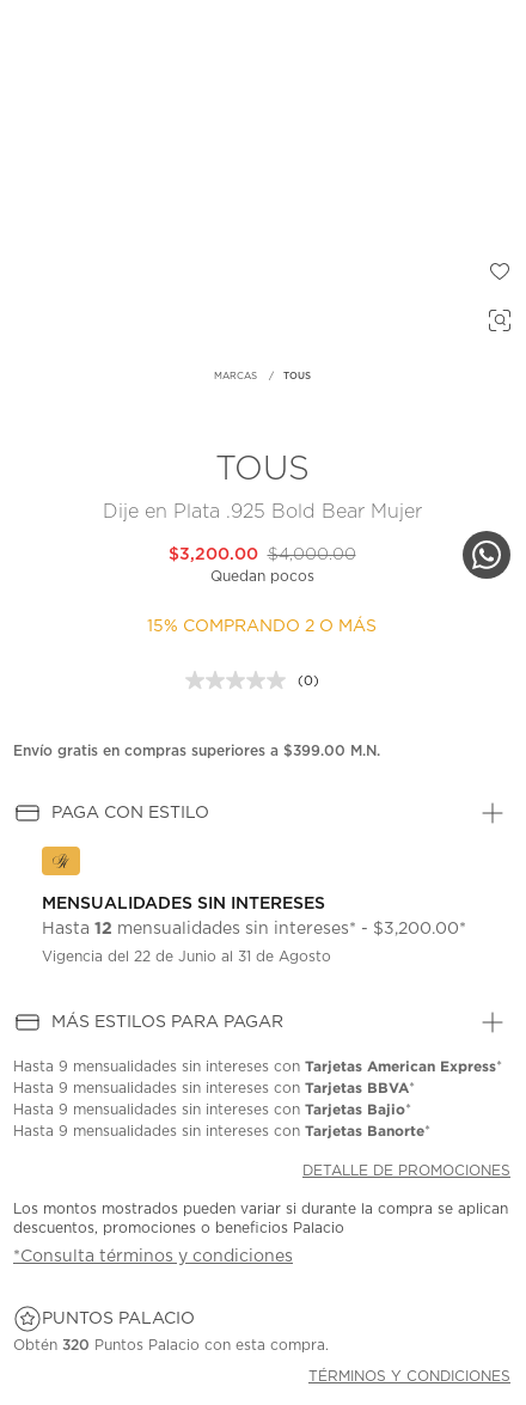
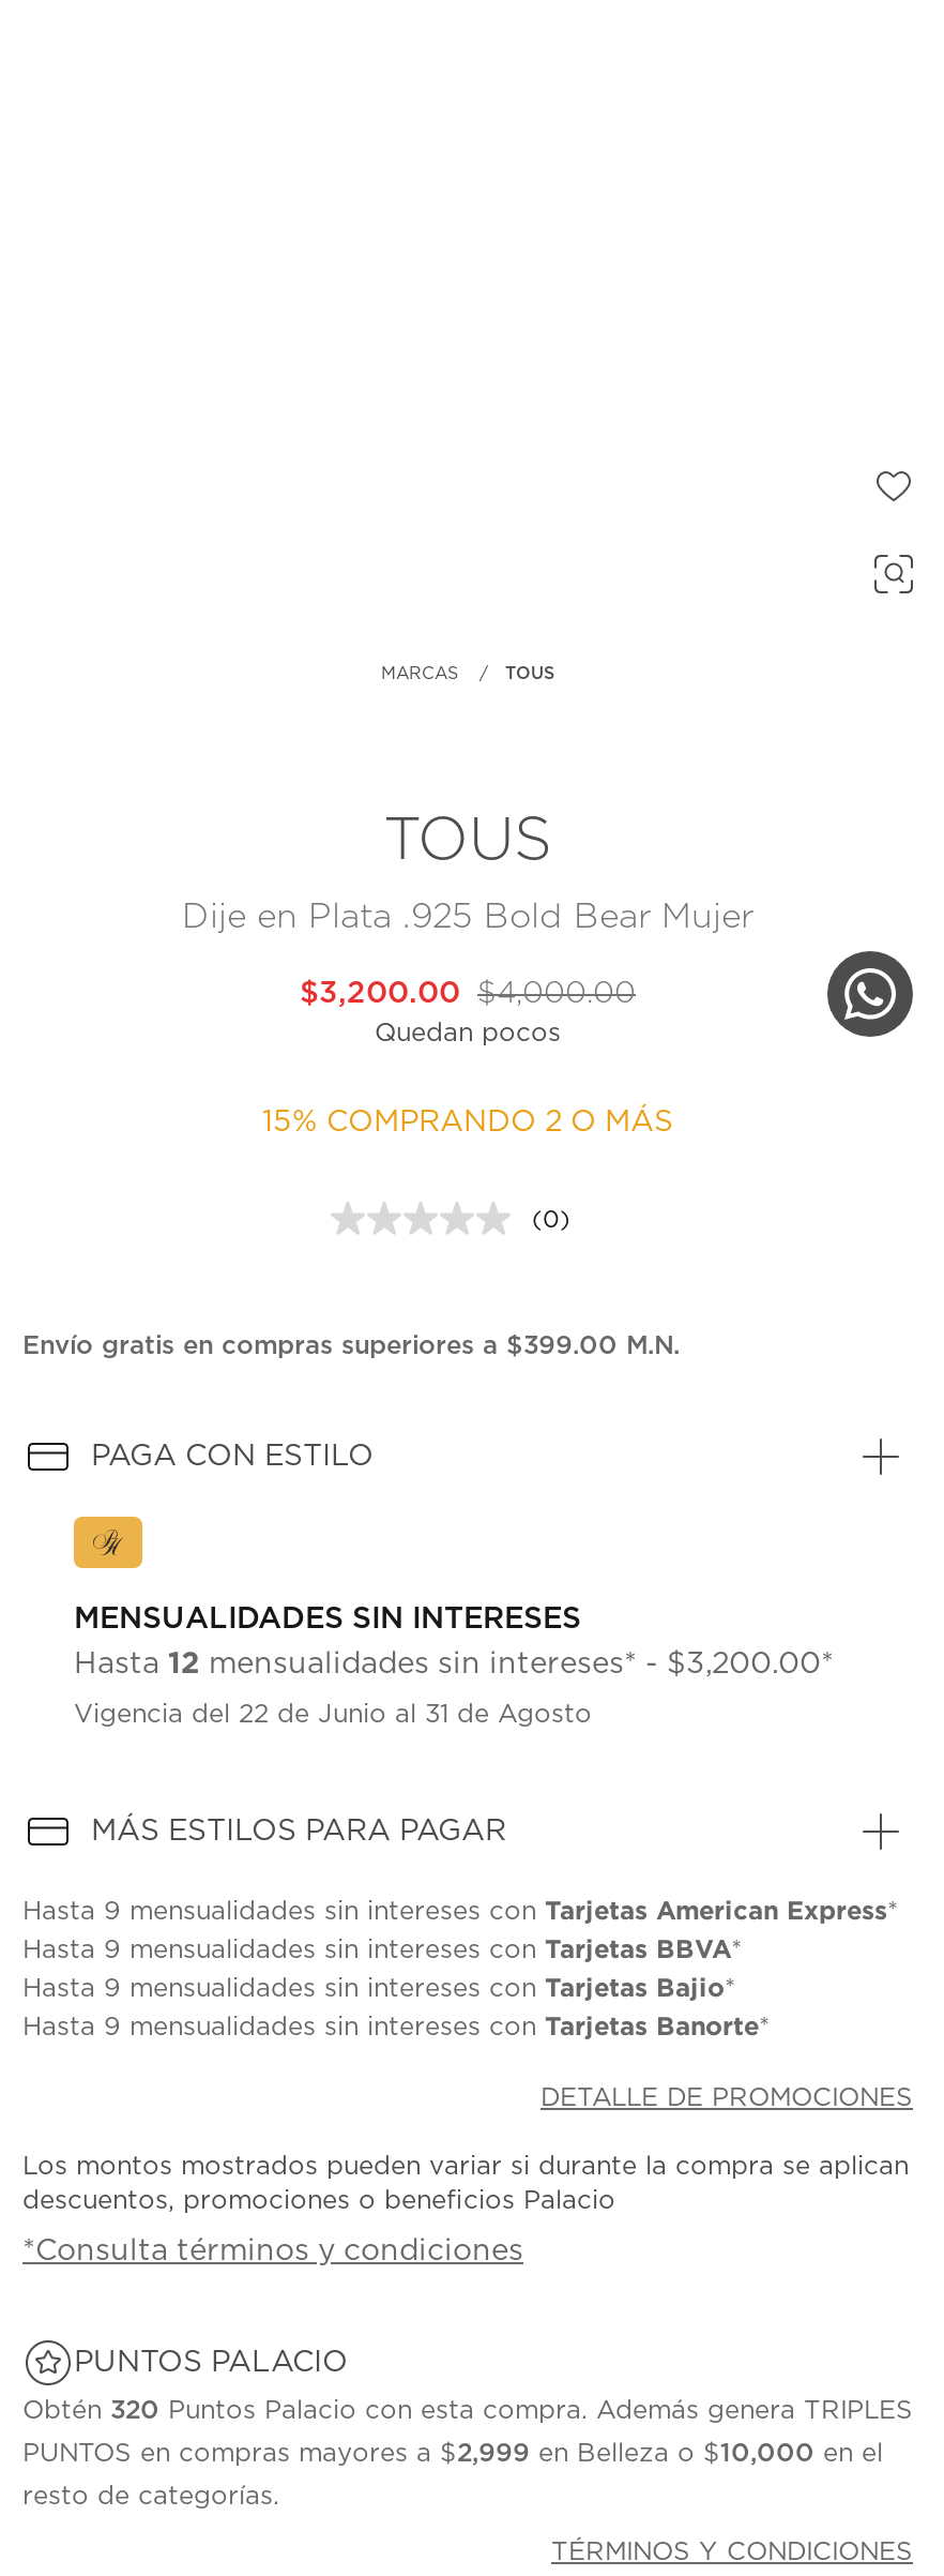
- Obtén 320 Puntos Palacio con esta compra.
+ Obtén 320 Puntos Palacio con esta compra. Además genera TRIPLES
+ PUNTOS en compras mayores a $2,999 en Belleza o $10,000 en el
+ resto de categorías.
